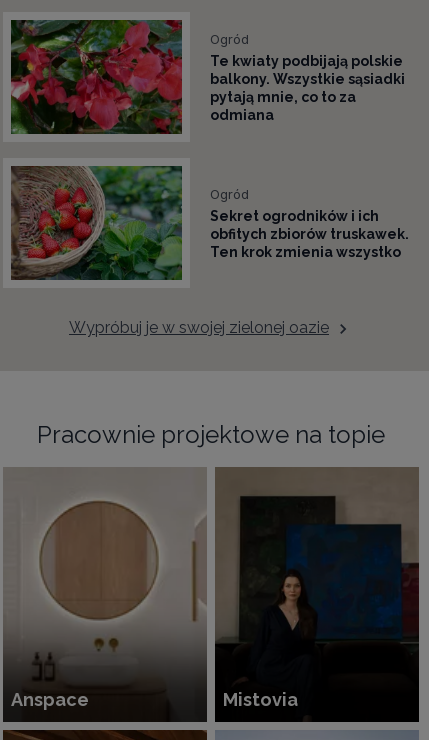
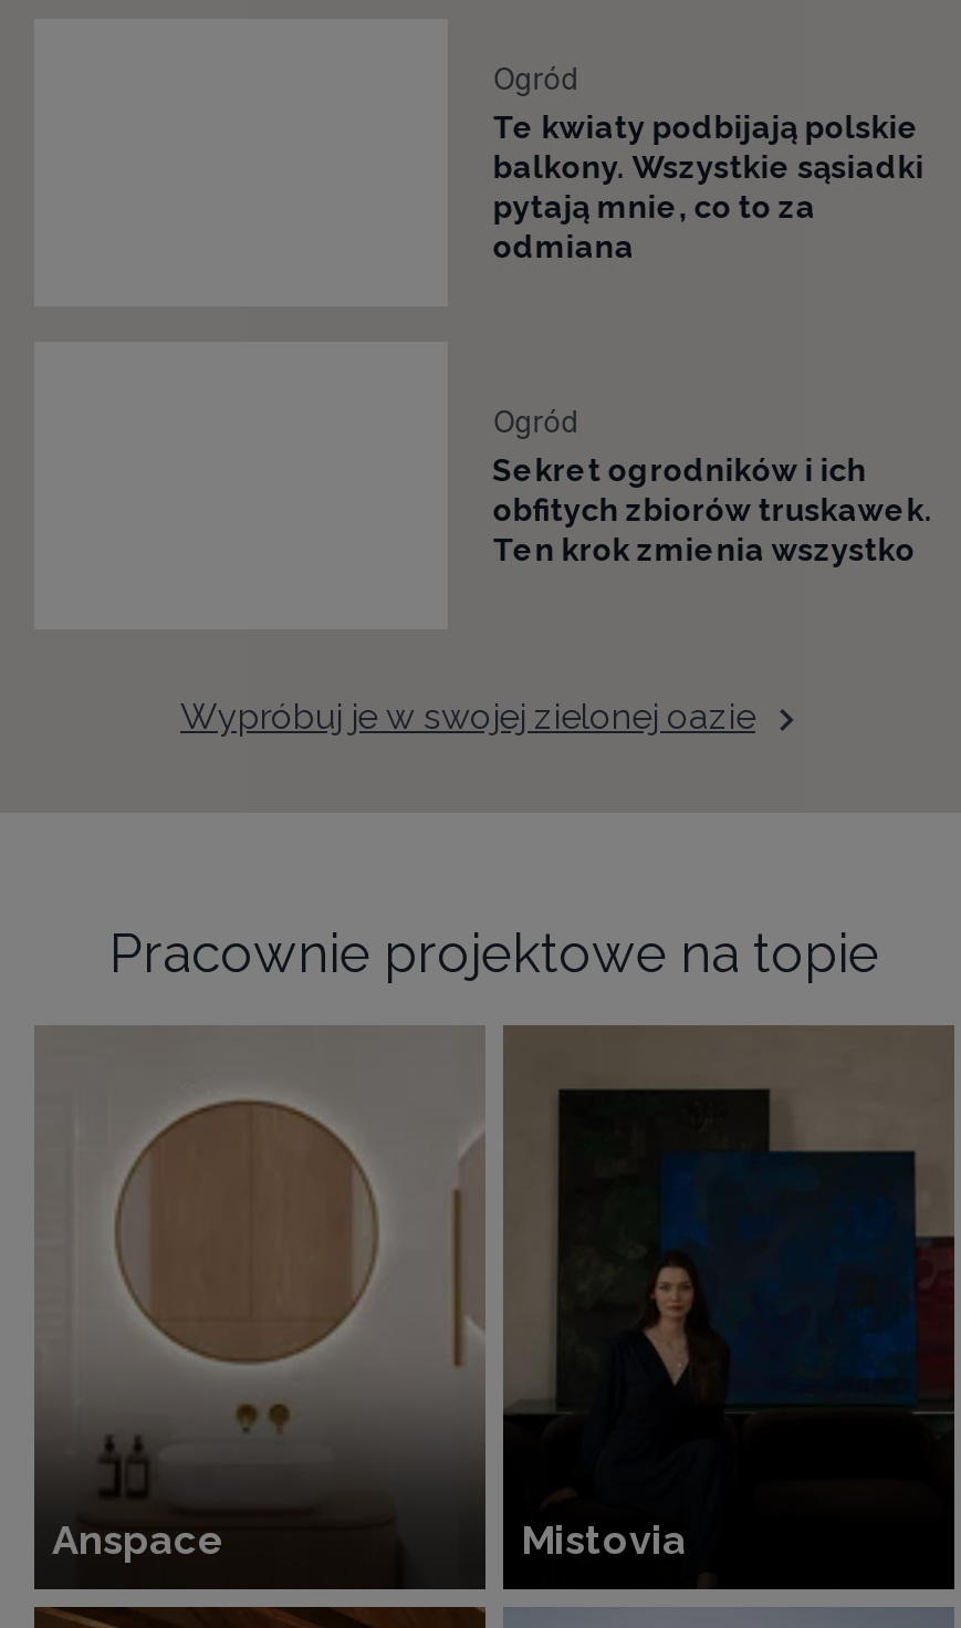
- [image]

- [image]
